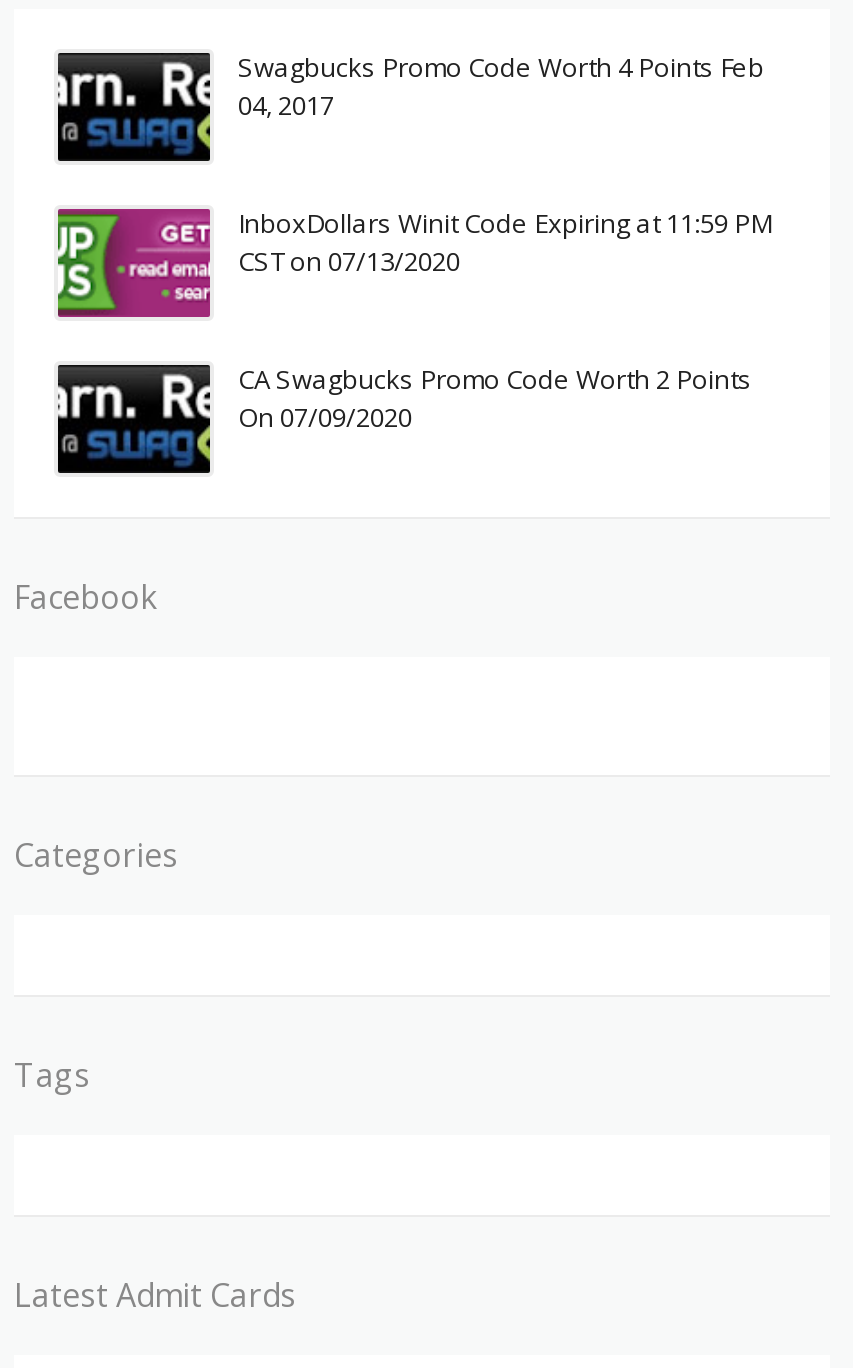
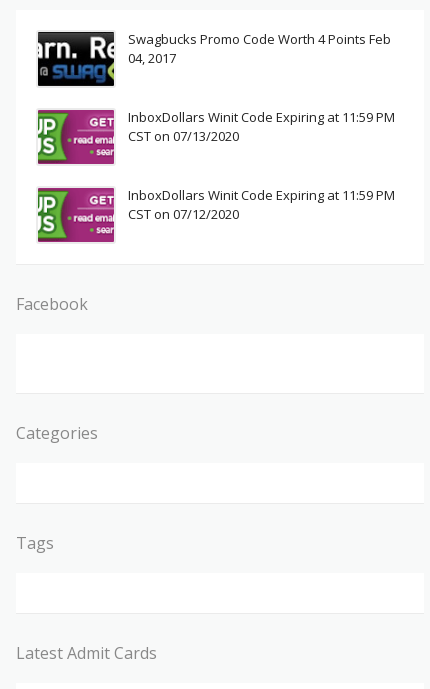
- [image]
- CA Swagbucks Promo Code Worth 2 Points
- On 07/09/2020
+ [image]
+ InboxDollars Winit Code Expiring at 11:59 PM
+ CST on 07/12/2020
